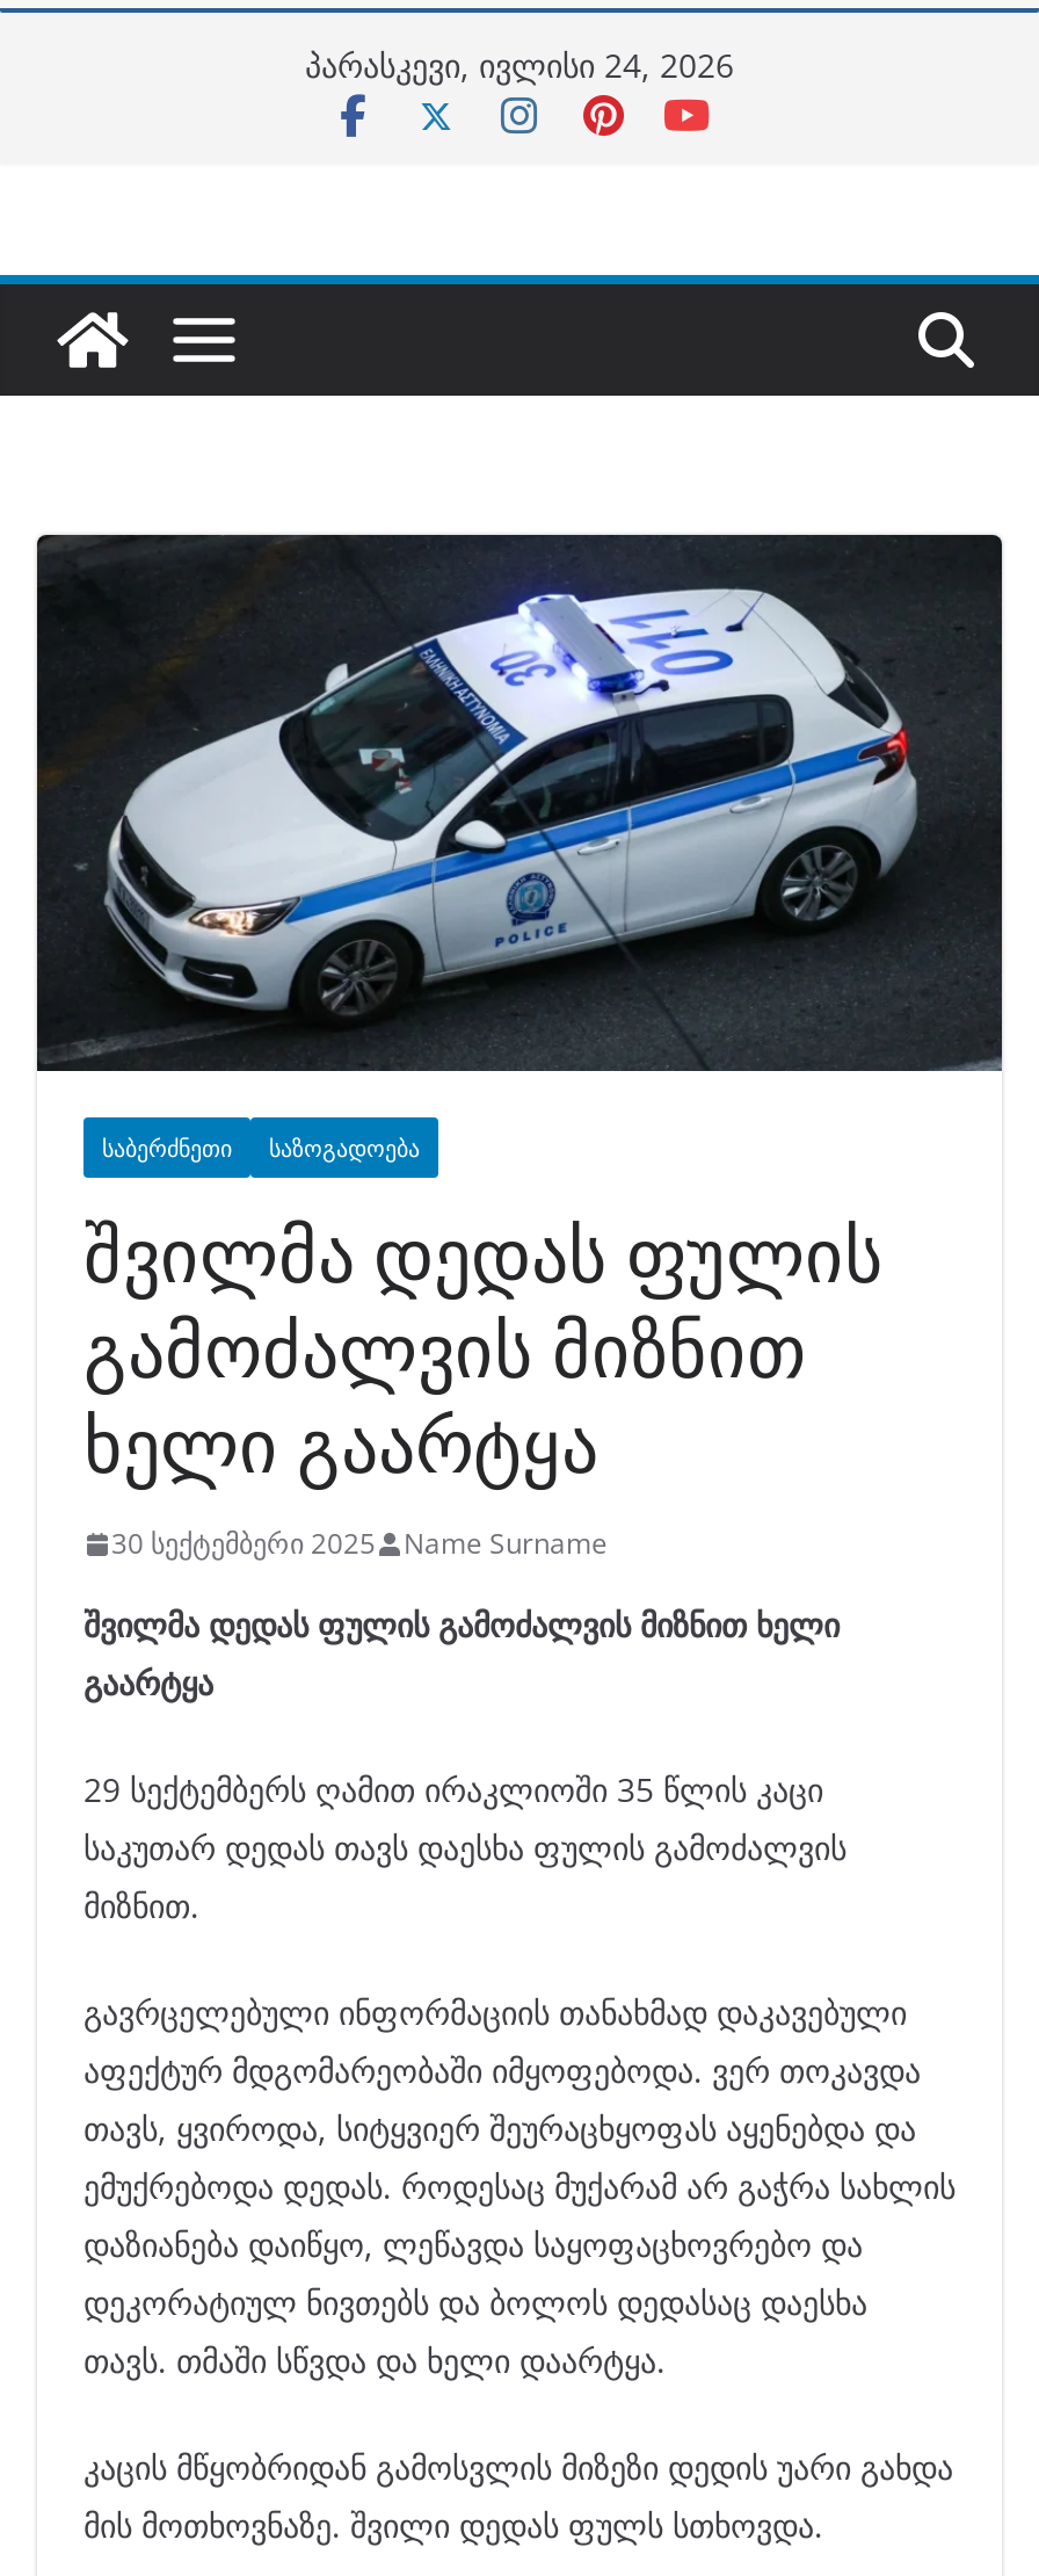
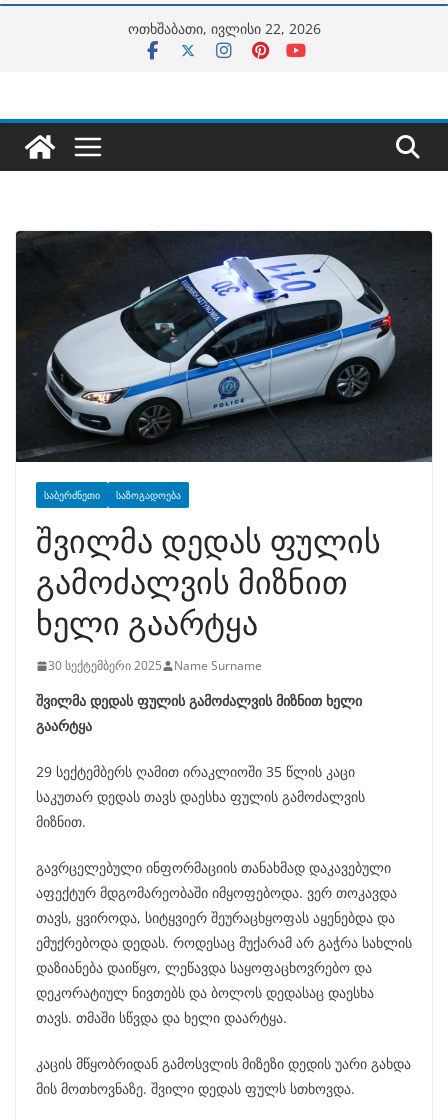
- პარასკევი, ივლისი 24, 2026
+ ოთხშაბათი, ივლისი 22, 2026
